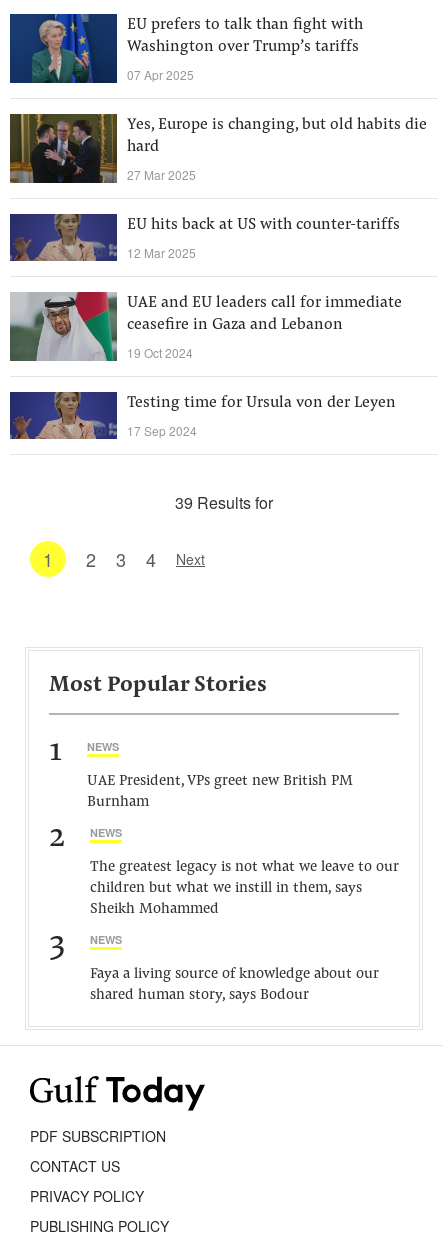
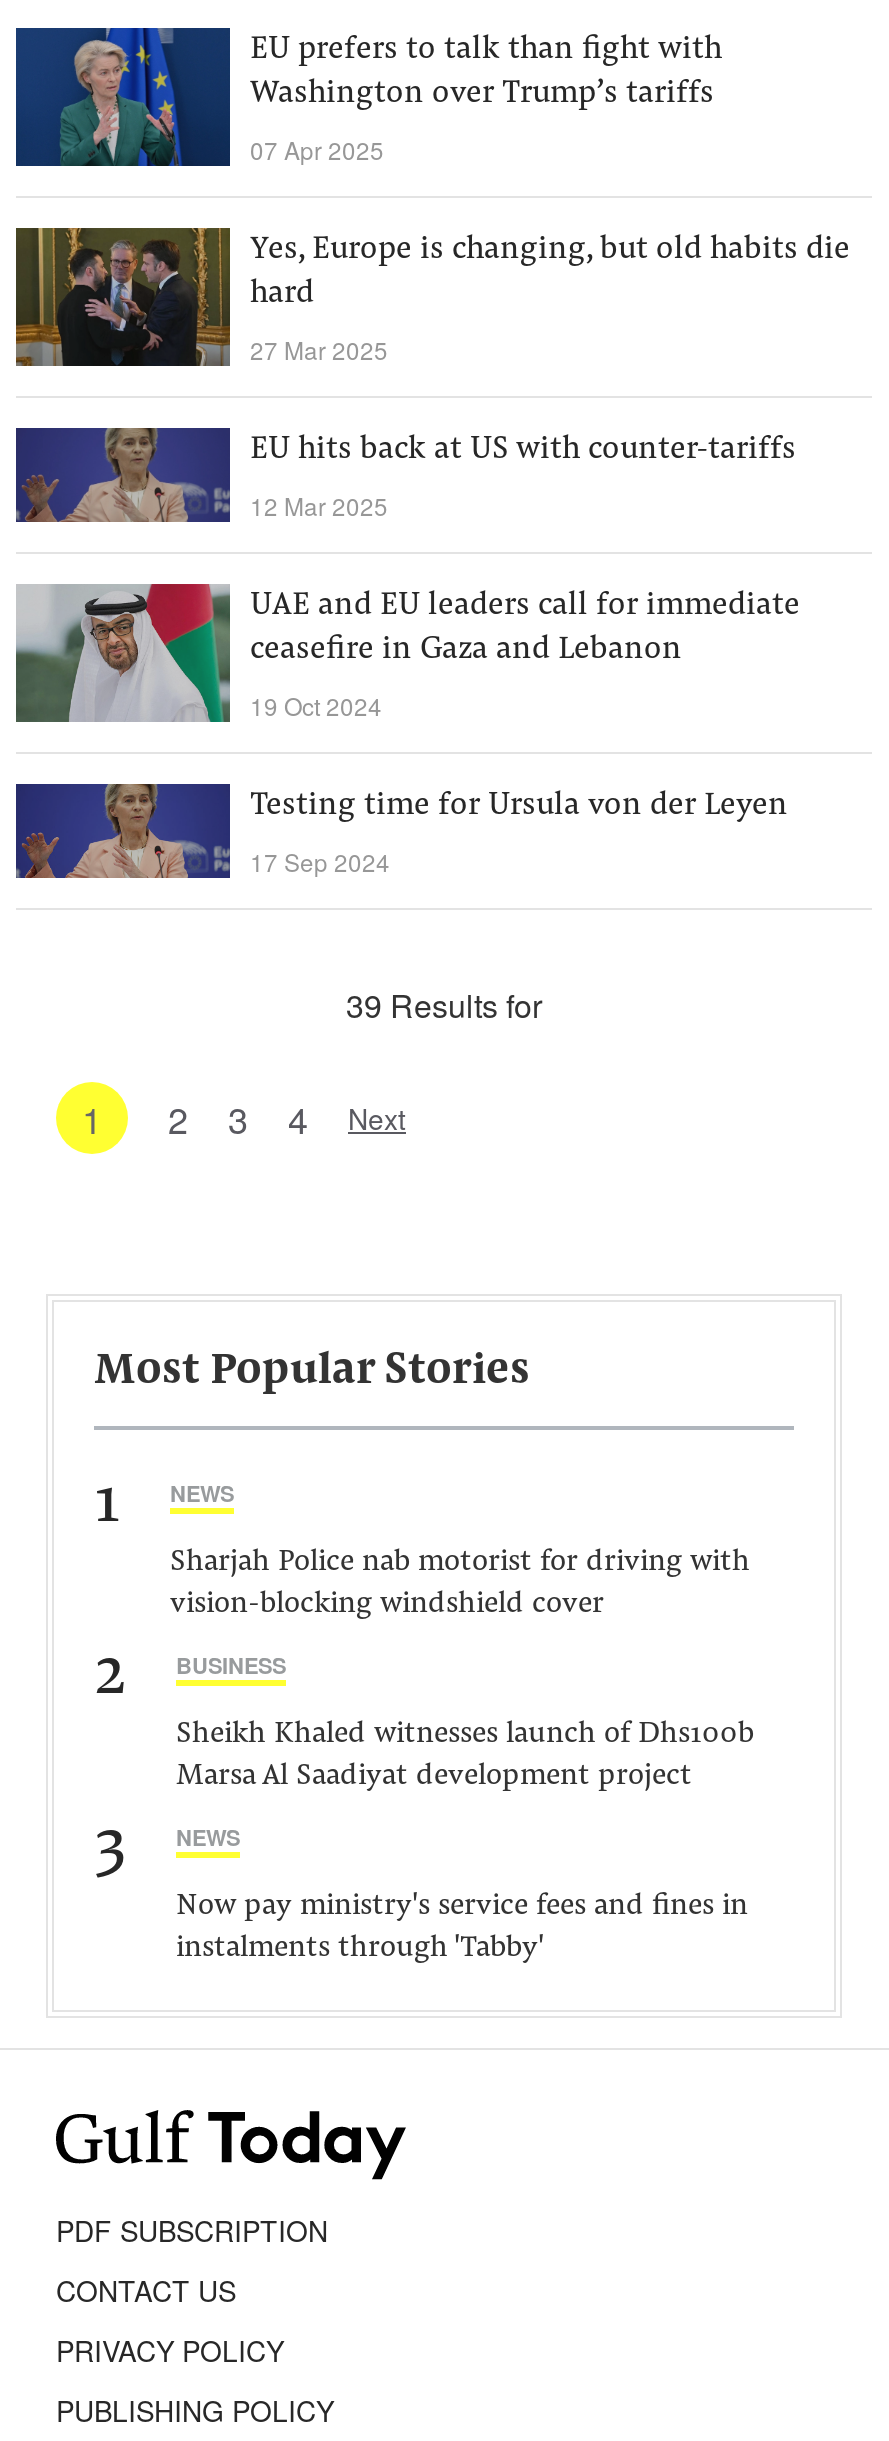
- UAE President, VPs greet new British PM
- Burnham
+ Sharjah Police nab motorist for driving with
+ vision-blocking windshield cover

- NEWS
+ BUSINESS

- The greatest legacy is not what we leave to our
- children but what we instill in them, says
- Sheikh Mohammed
+ Sheikh Khaled witnesses launch of Dhs100b
+ Marsa Al Saadiyat development project

- Faya a living source of knowledge about our
- shared human story, says Bodour
+ Now pay ministry's service fees and fines in
+ instalments through 'Tabby'
